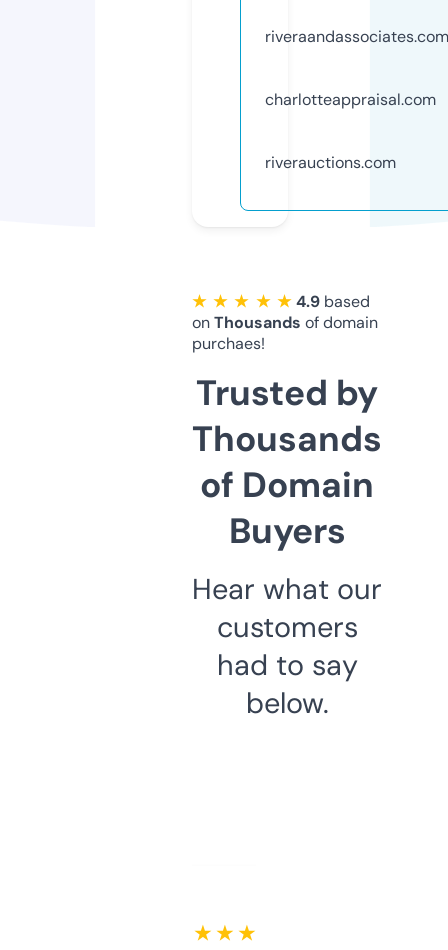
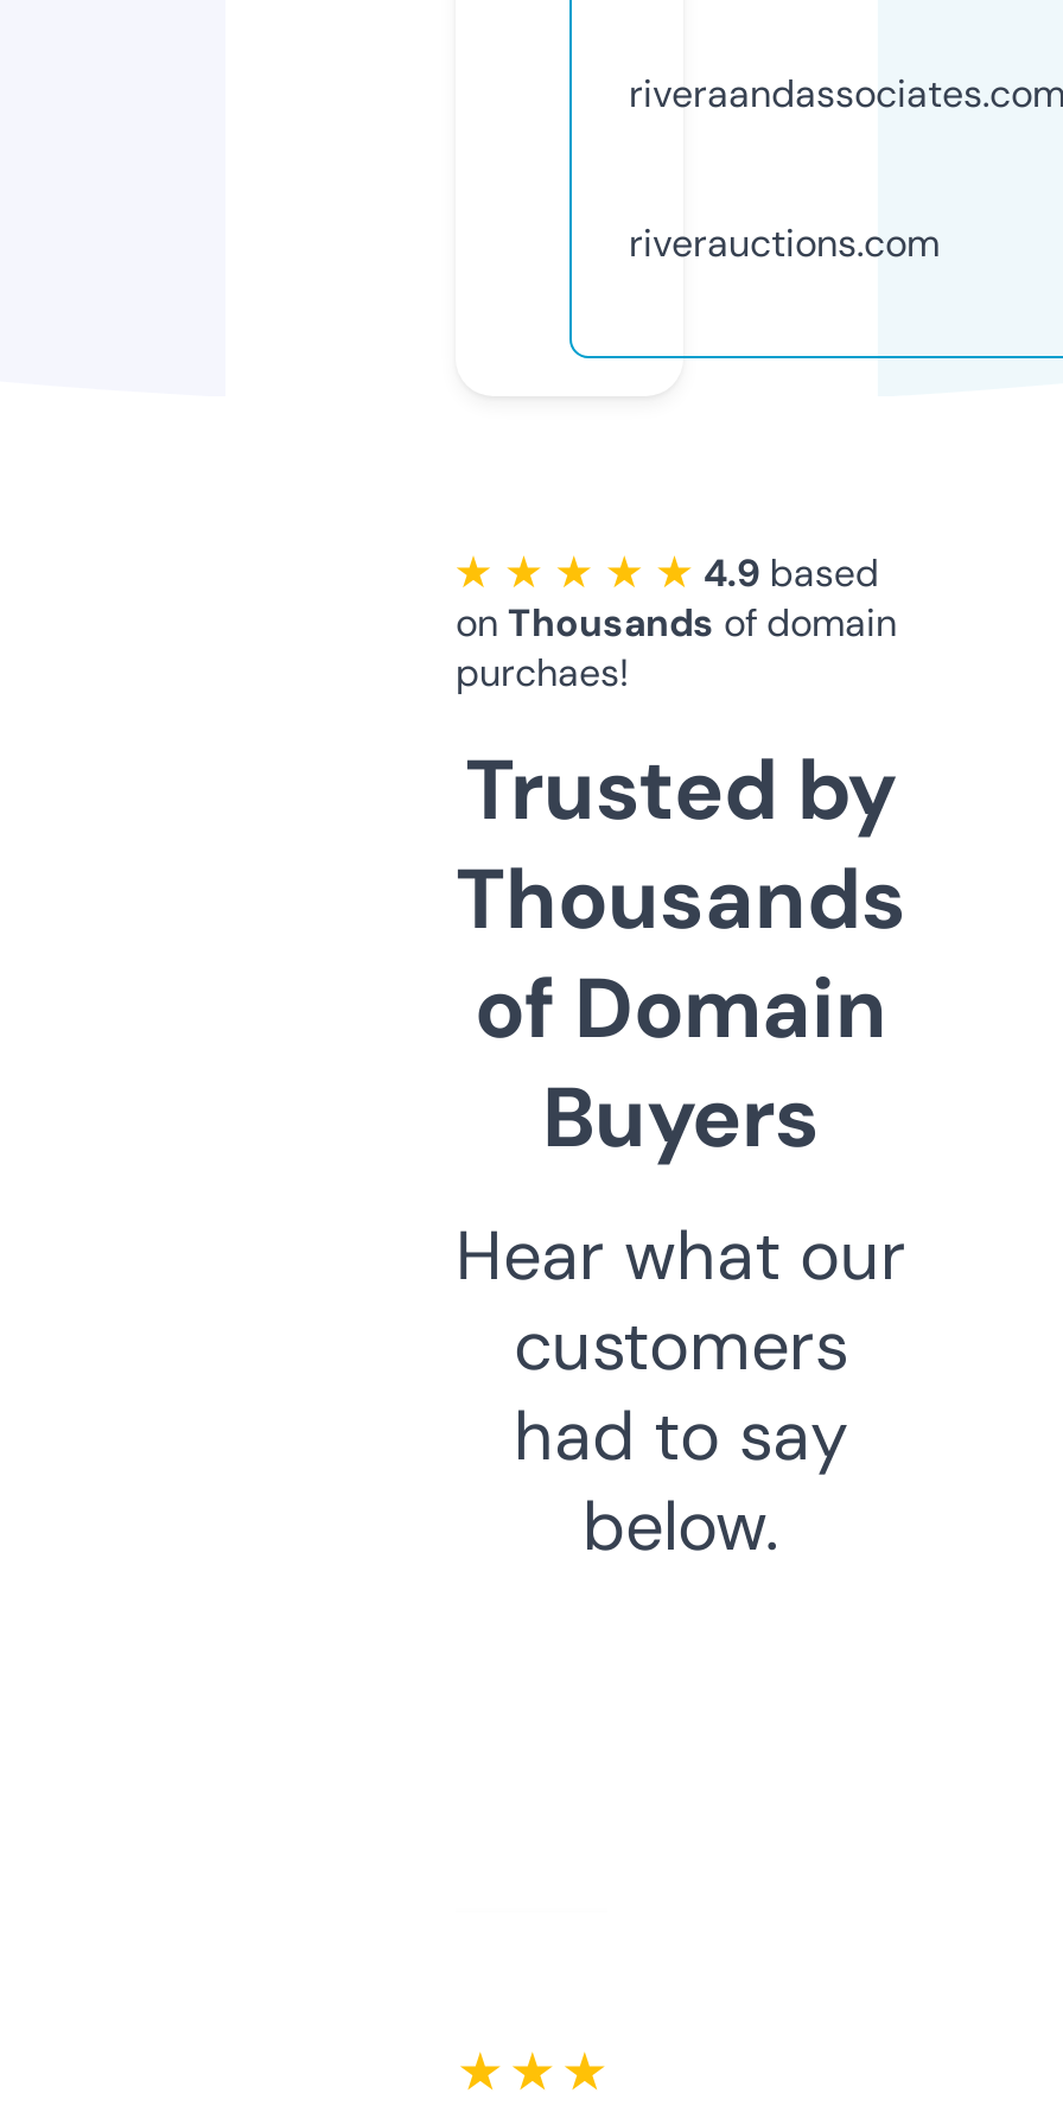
- charlotteappraisal.com
